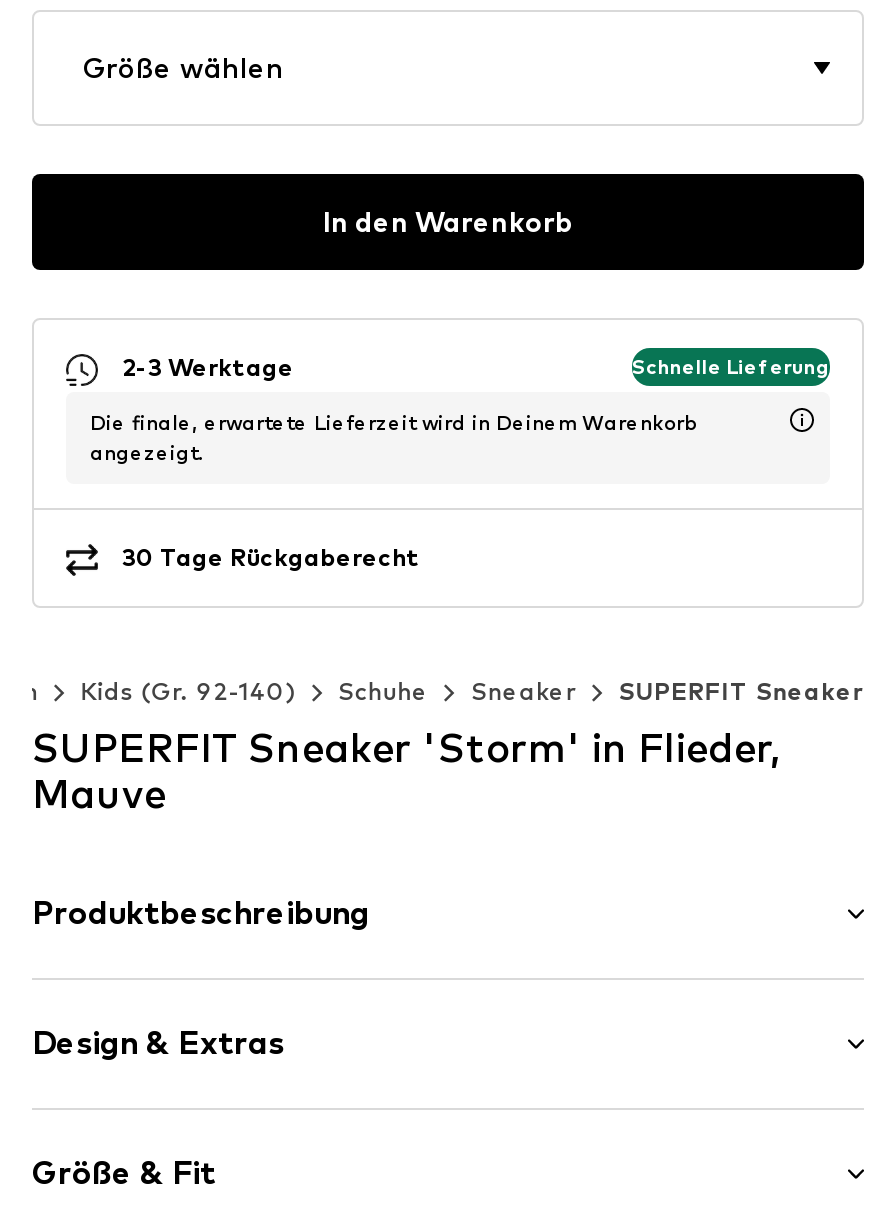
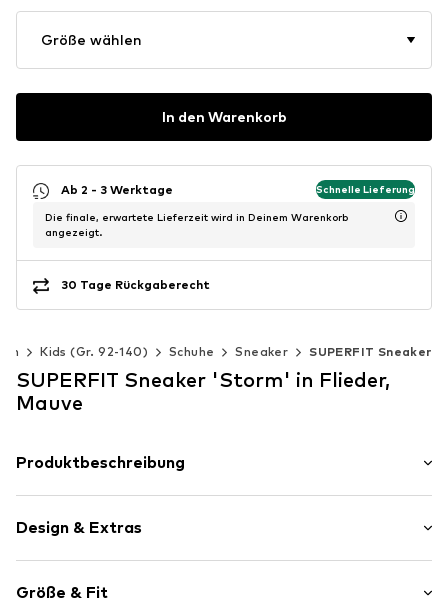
- 2-3 Werktage
+ Ab 2 - 3 Werktage
